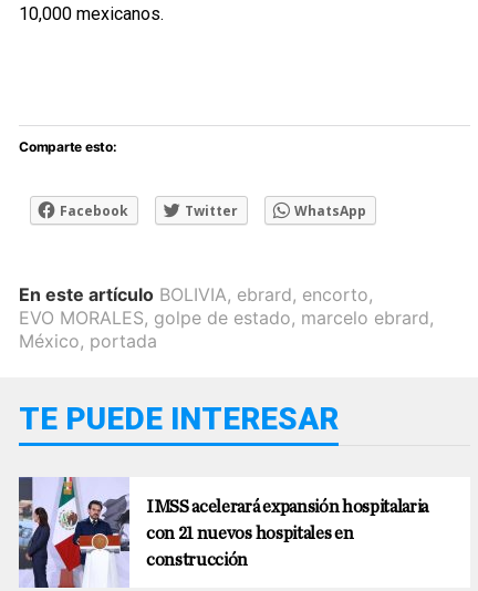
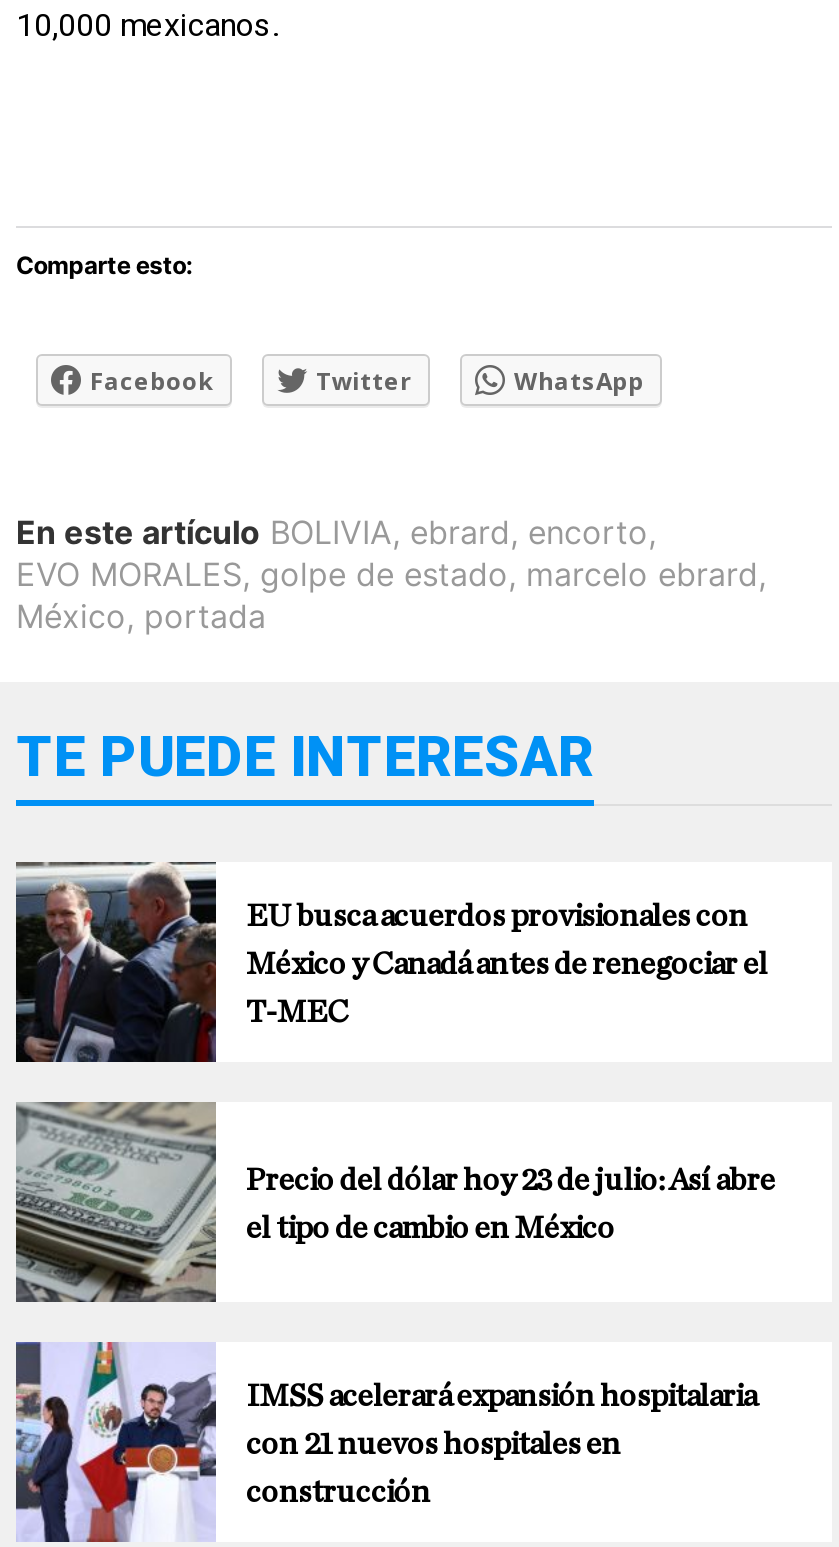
+ [image]
+ EU busca acuerdos provisionales con
+ México y Canadá antes de renegociar el
+ T-MEC

+ [image]
+ Precio del dólar hoy 23 de julio: Así abre
+ el tipo de cambio en México
